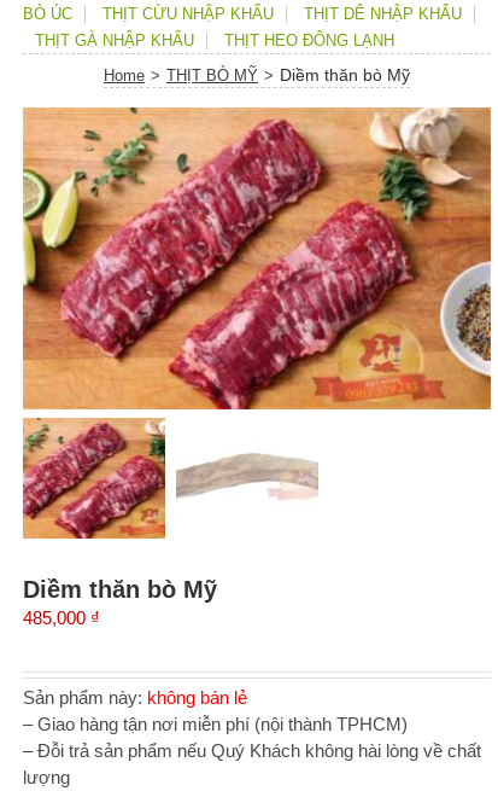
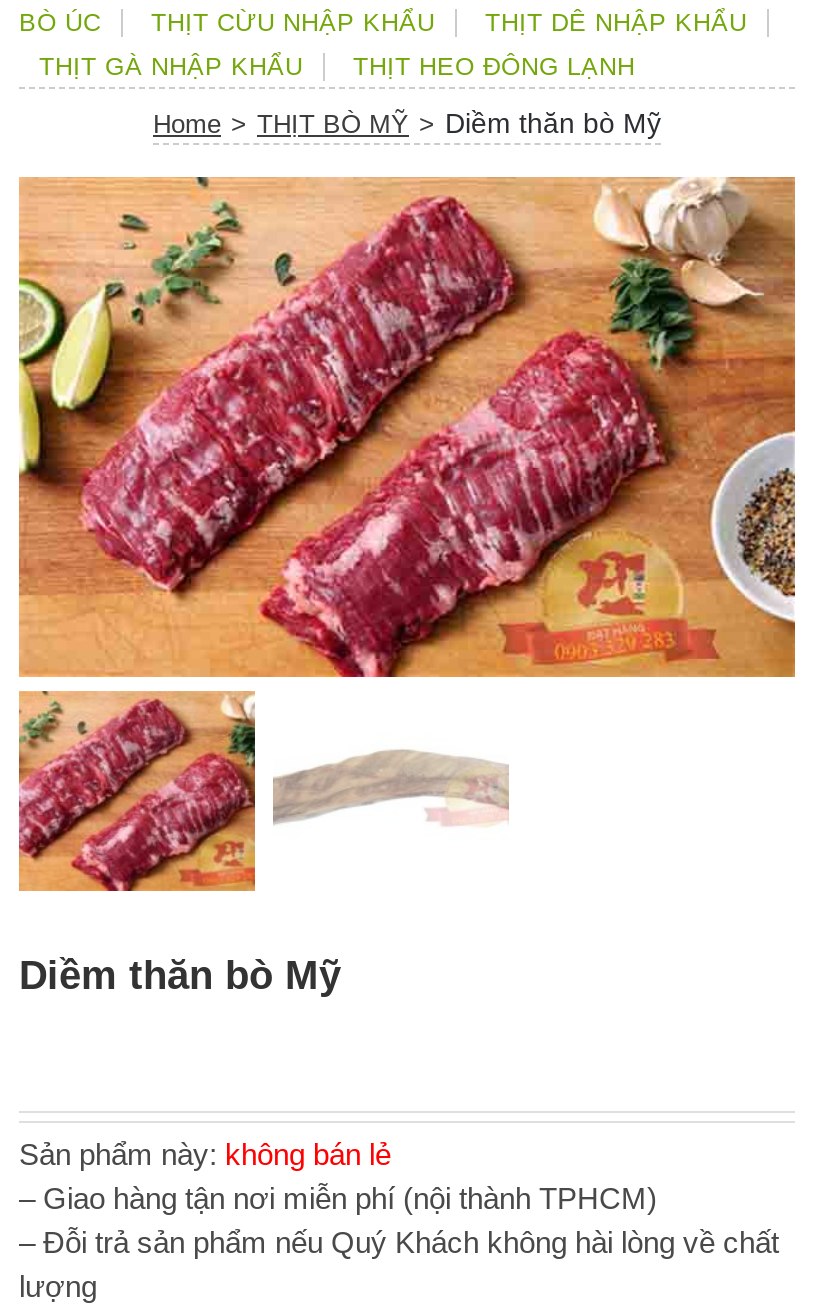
- 485,000 ₫
